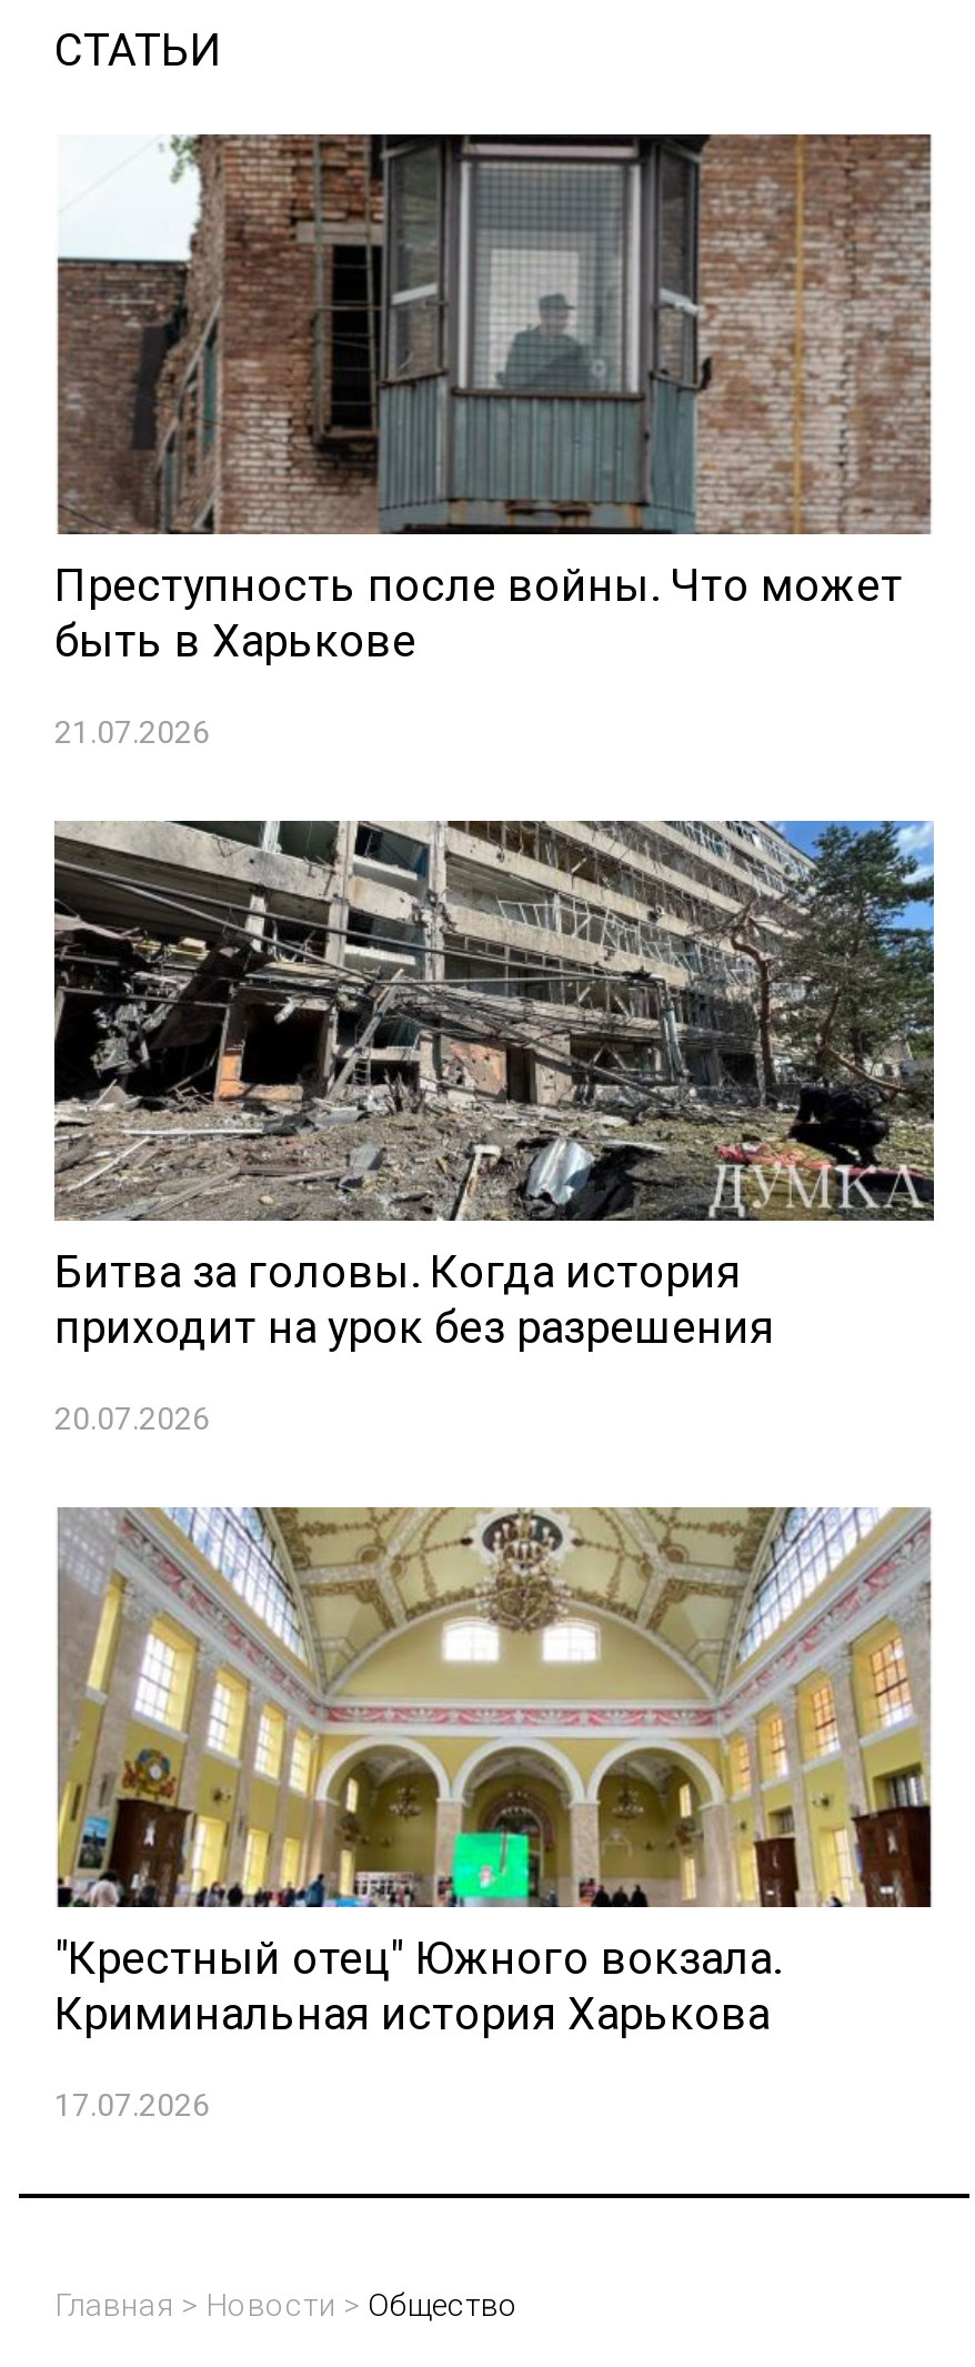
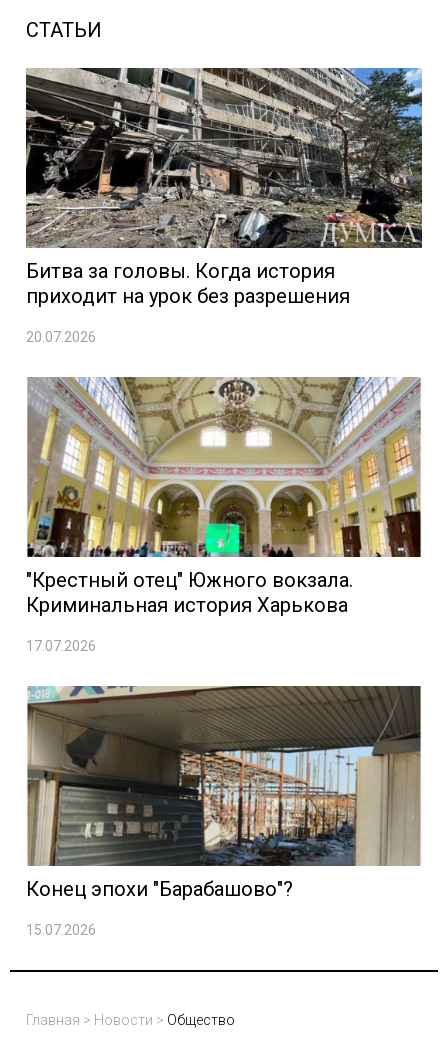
- [image]
- Преступность после войны. Что может
- быть в Харькове
- 21.07.2026

moved up: [image] | Битва за головы. Когда история | приходит на урок без разрешения | 20.07.2026 | "Крестный отец" Южного вокзала. | Криминальная история Харькова | 17.07.2026

+ [image]
+ Конец эпохи "Барабашово"?
+ 15.07.2026
